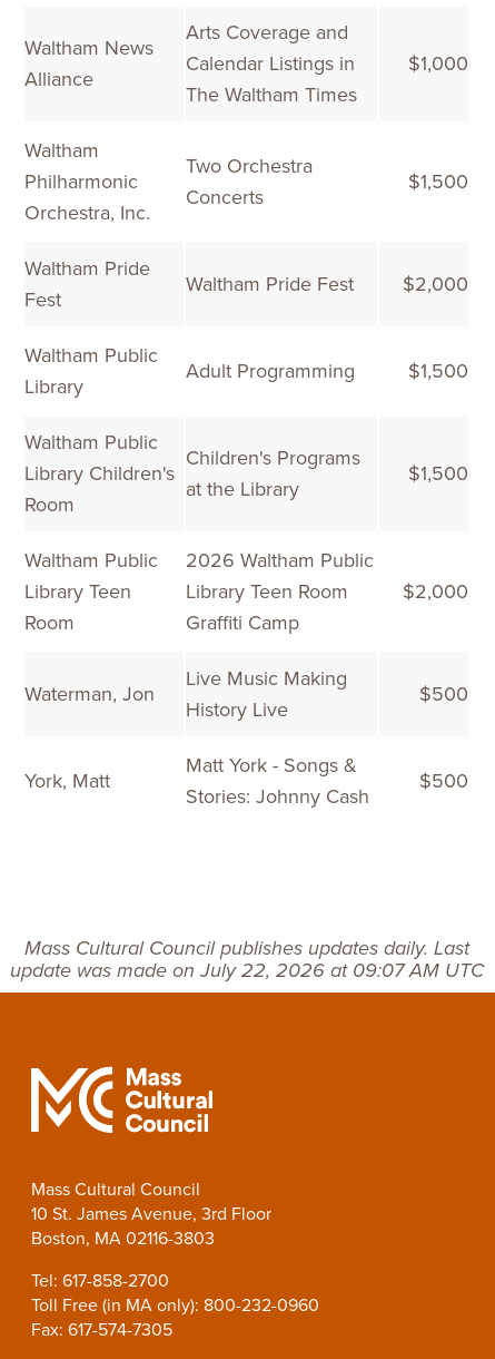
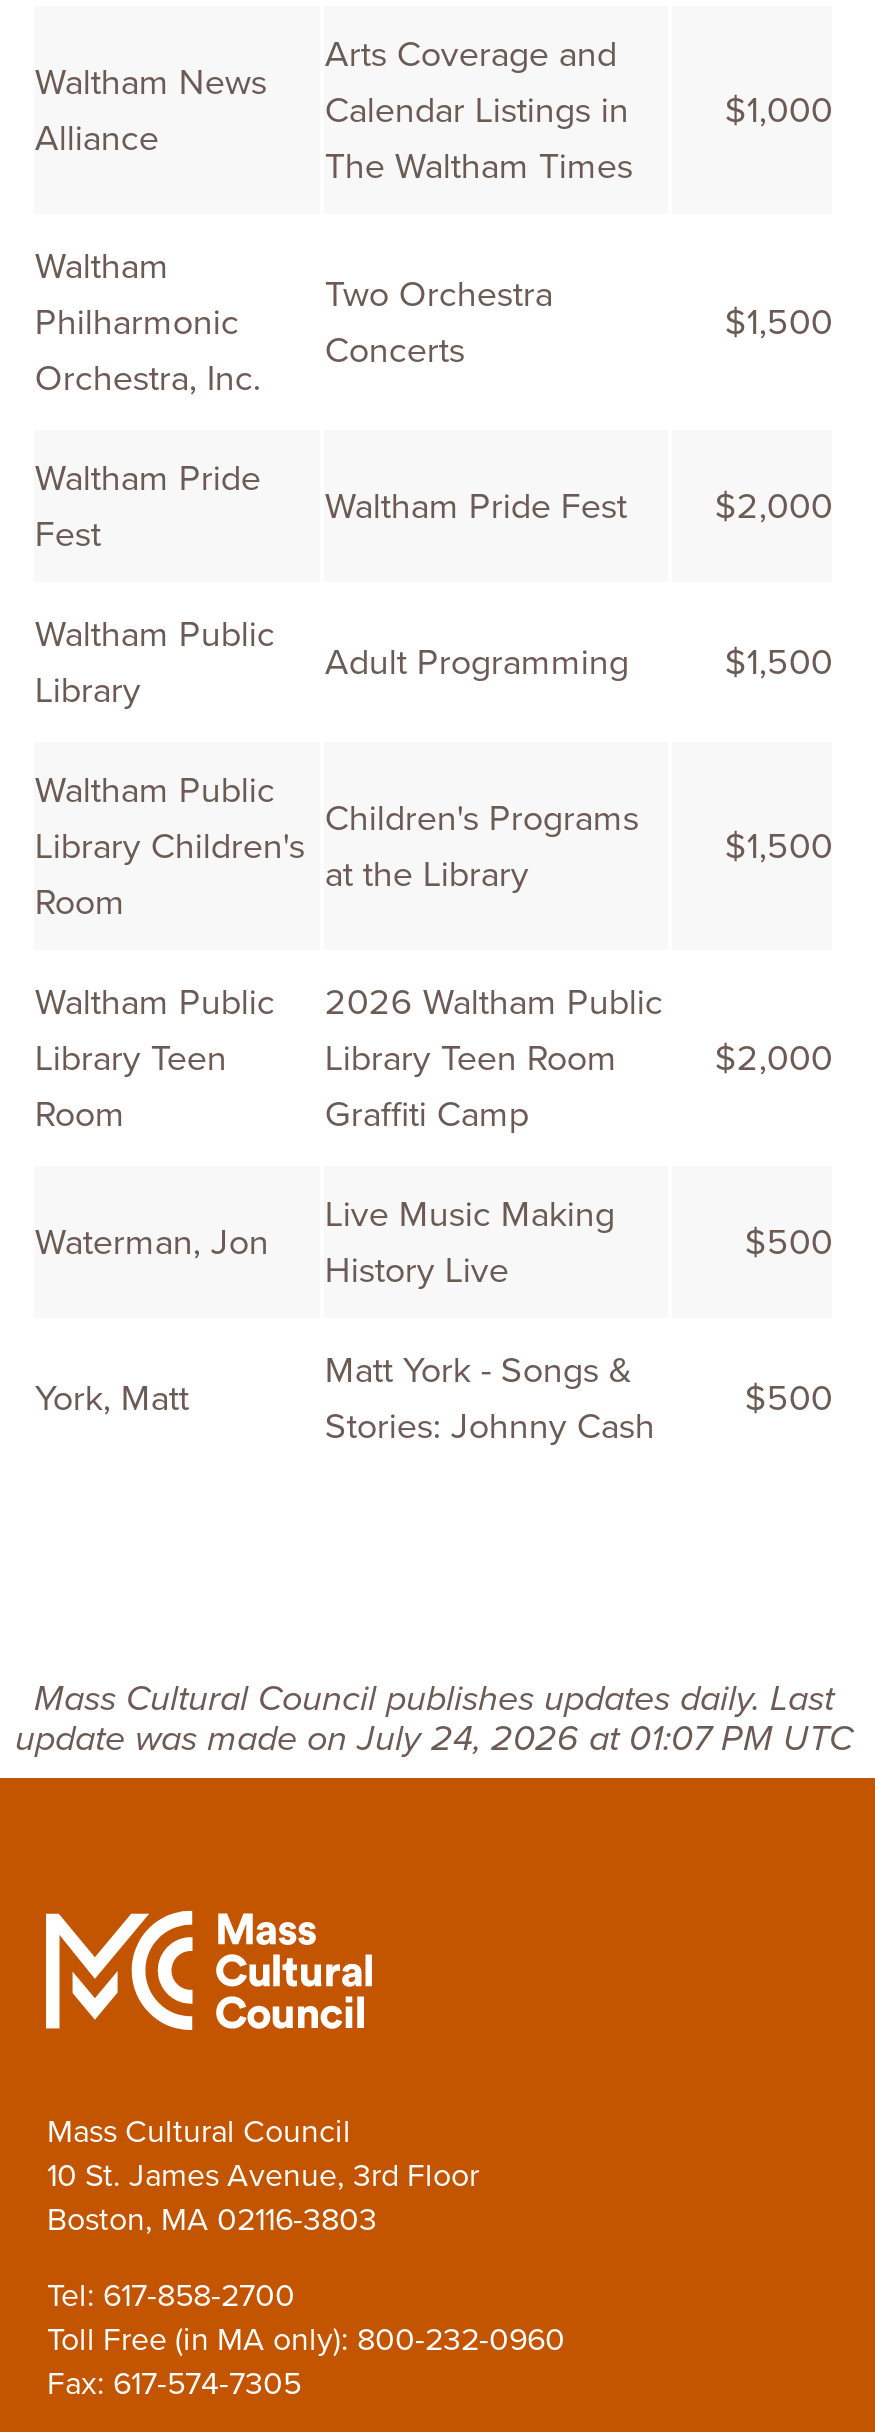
- update was made on July 22, 2026 at 09:07 AM UTC
+ update was made on July 24, 2026 at 01:07 PM UTC
